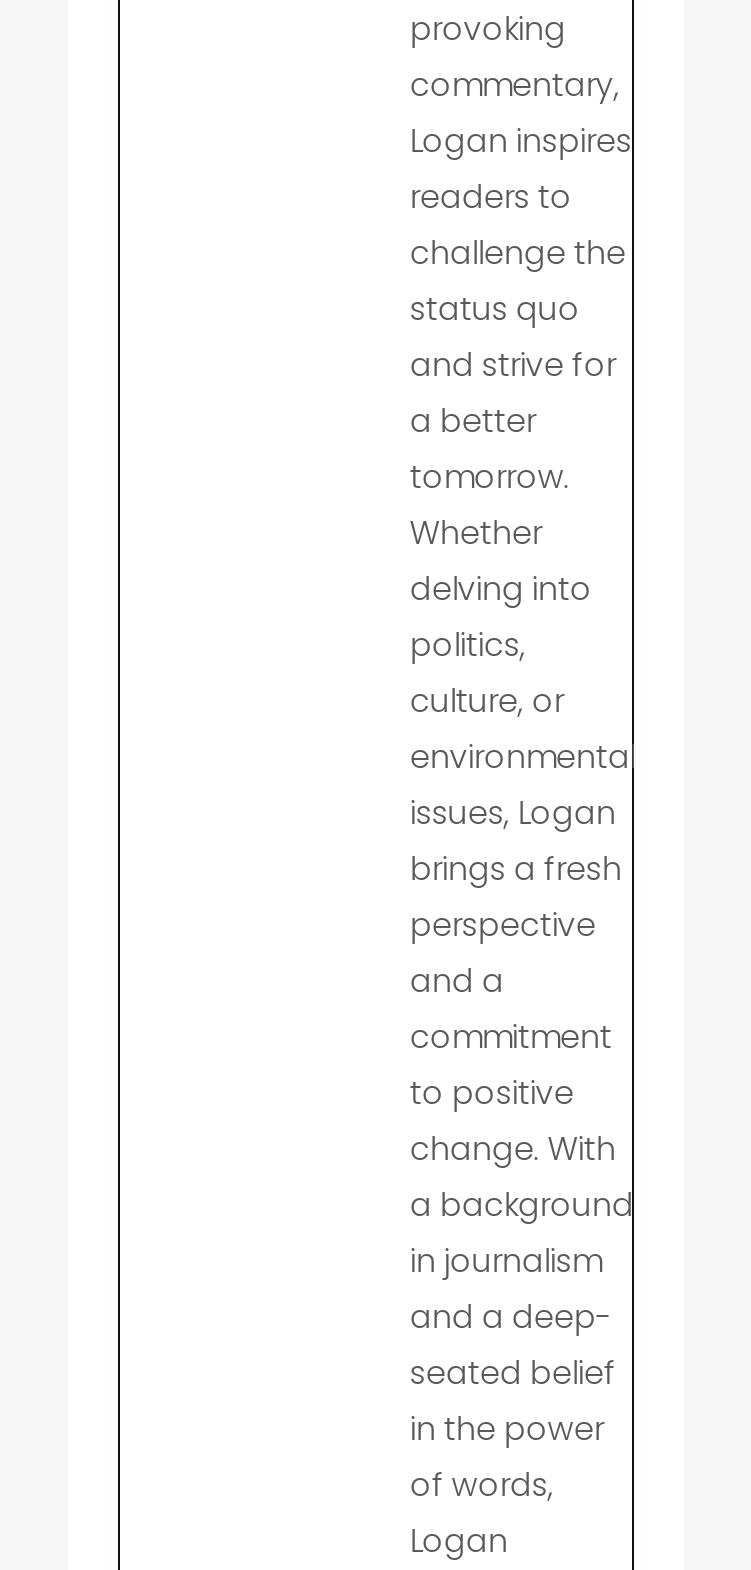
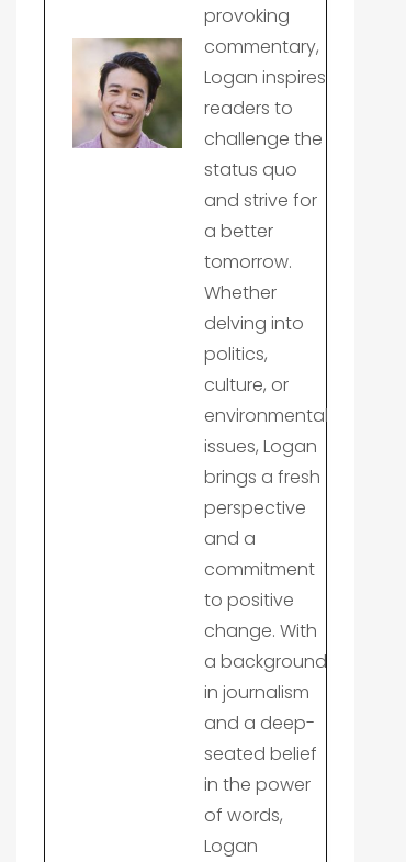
+ [image]
